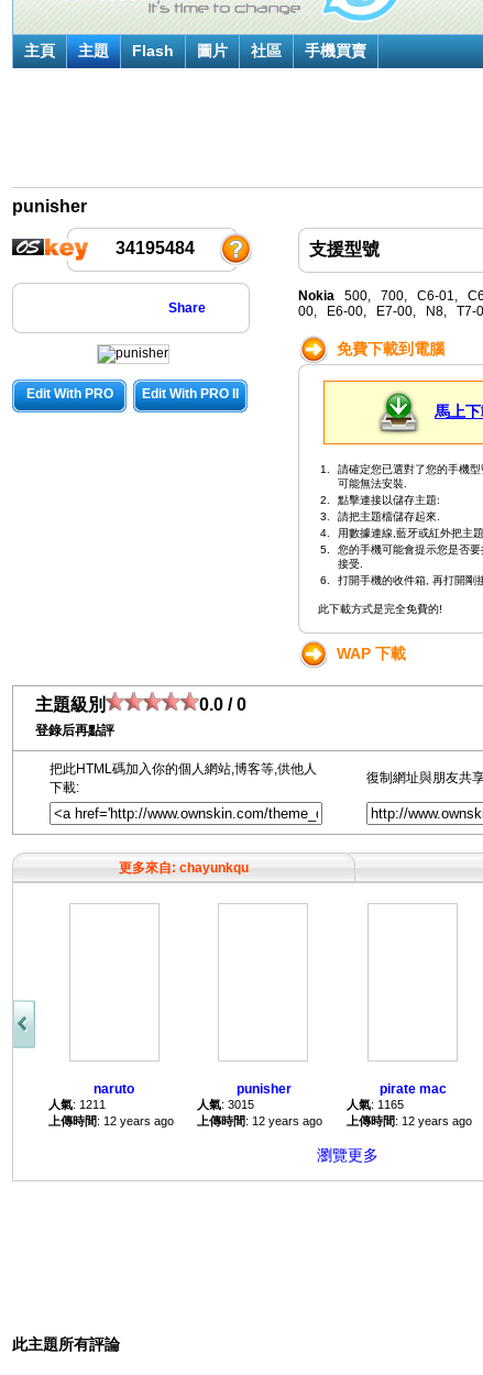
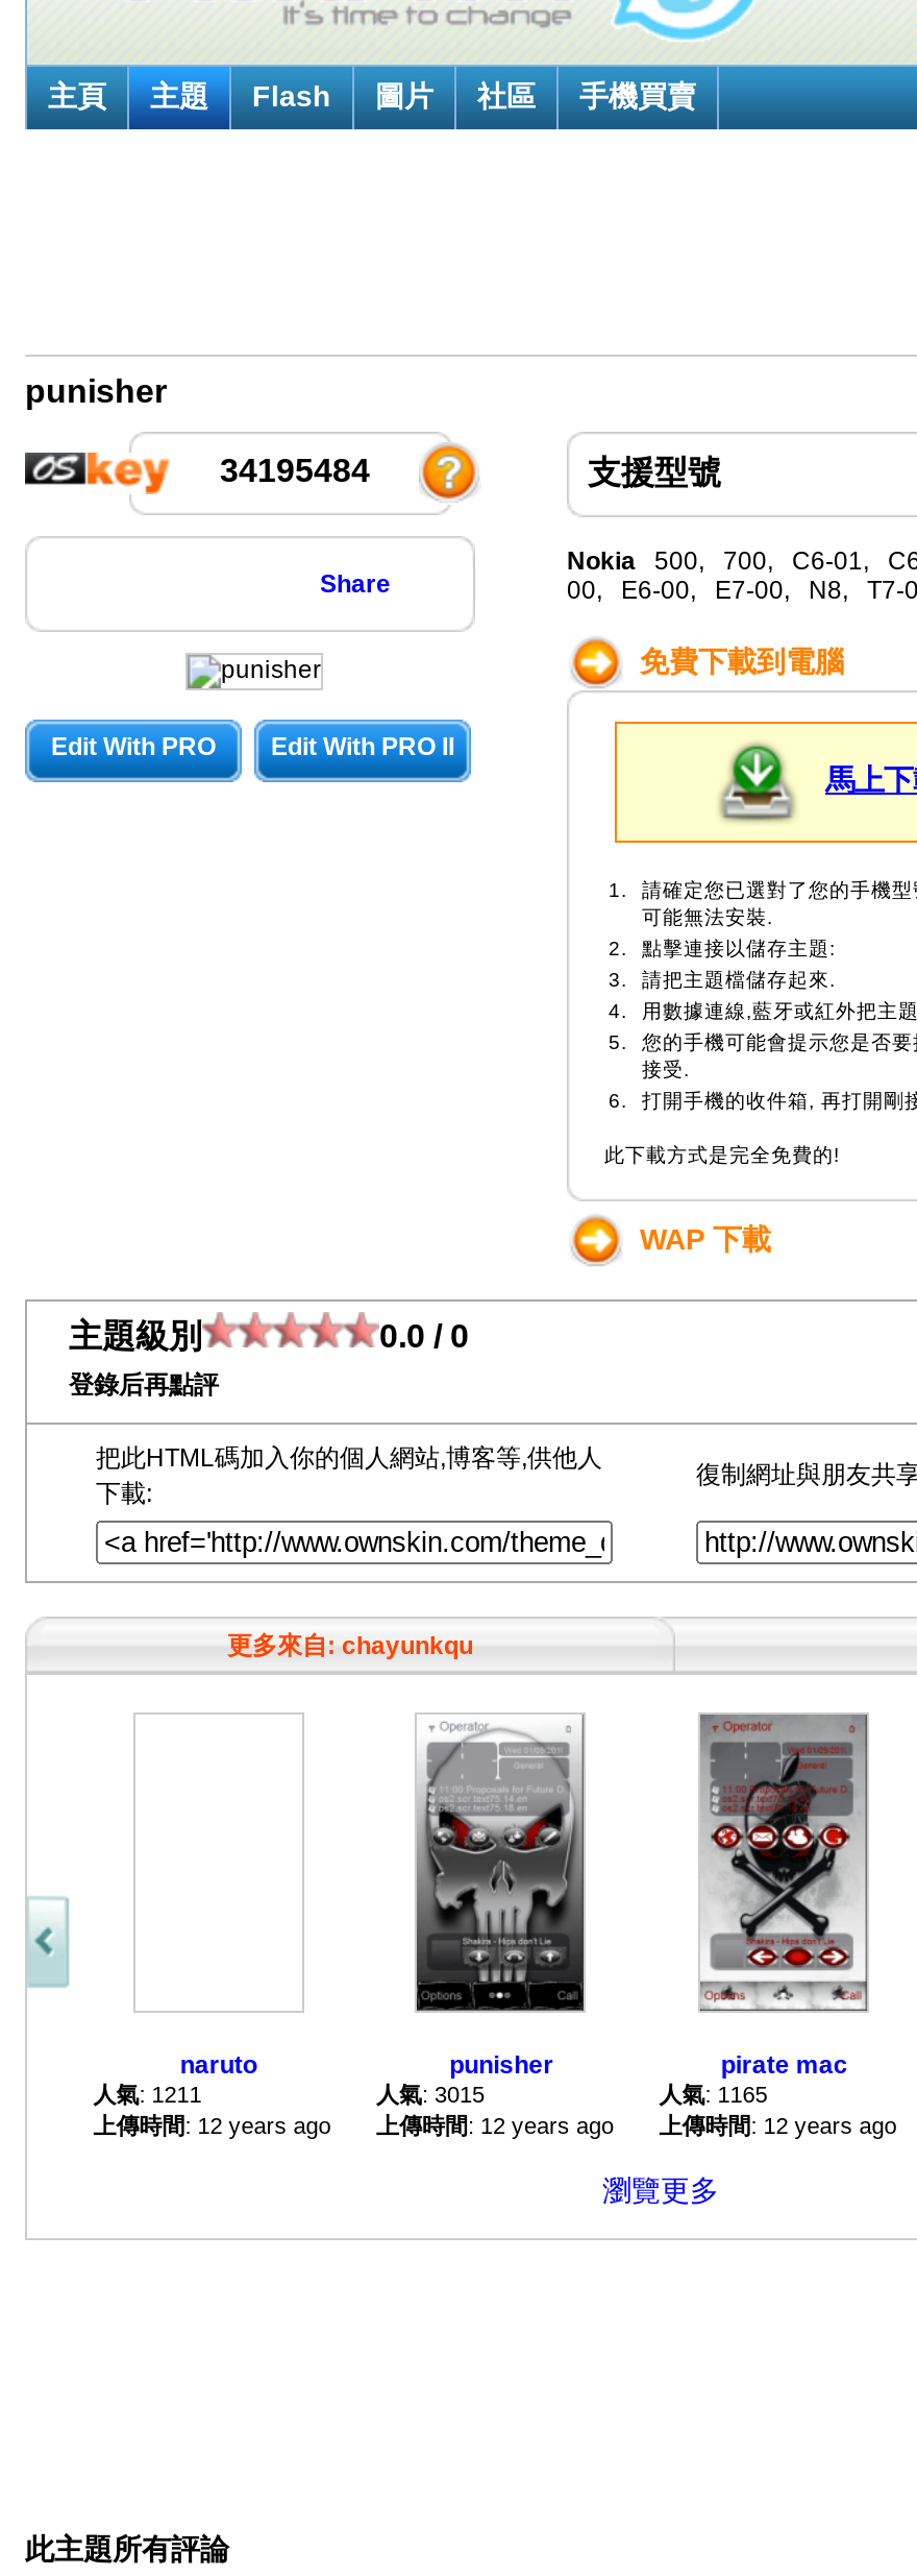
+ [image]

+ [image]
